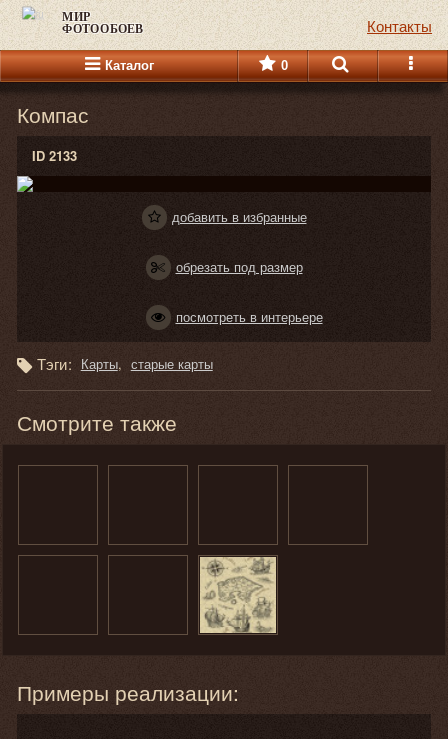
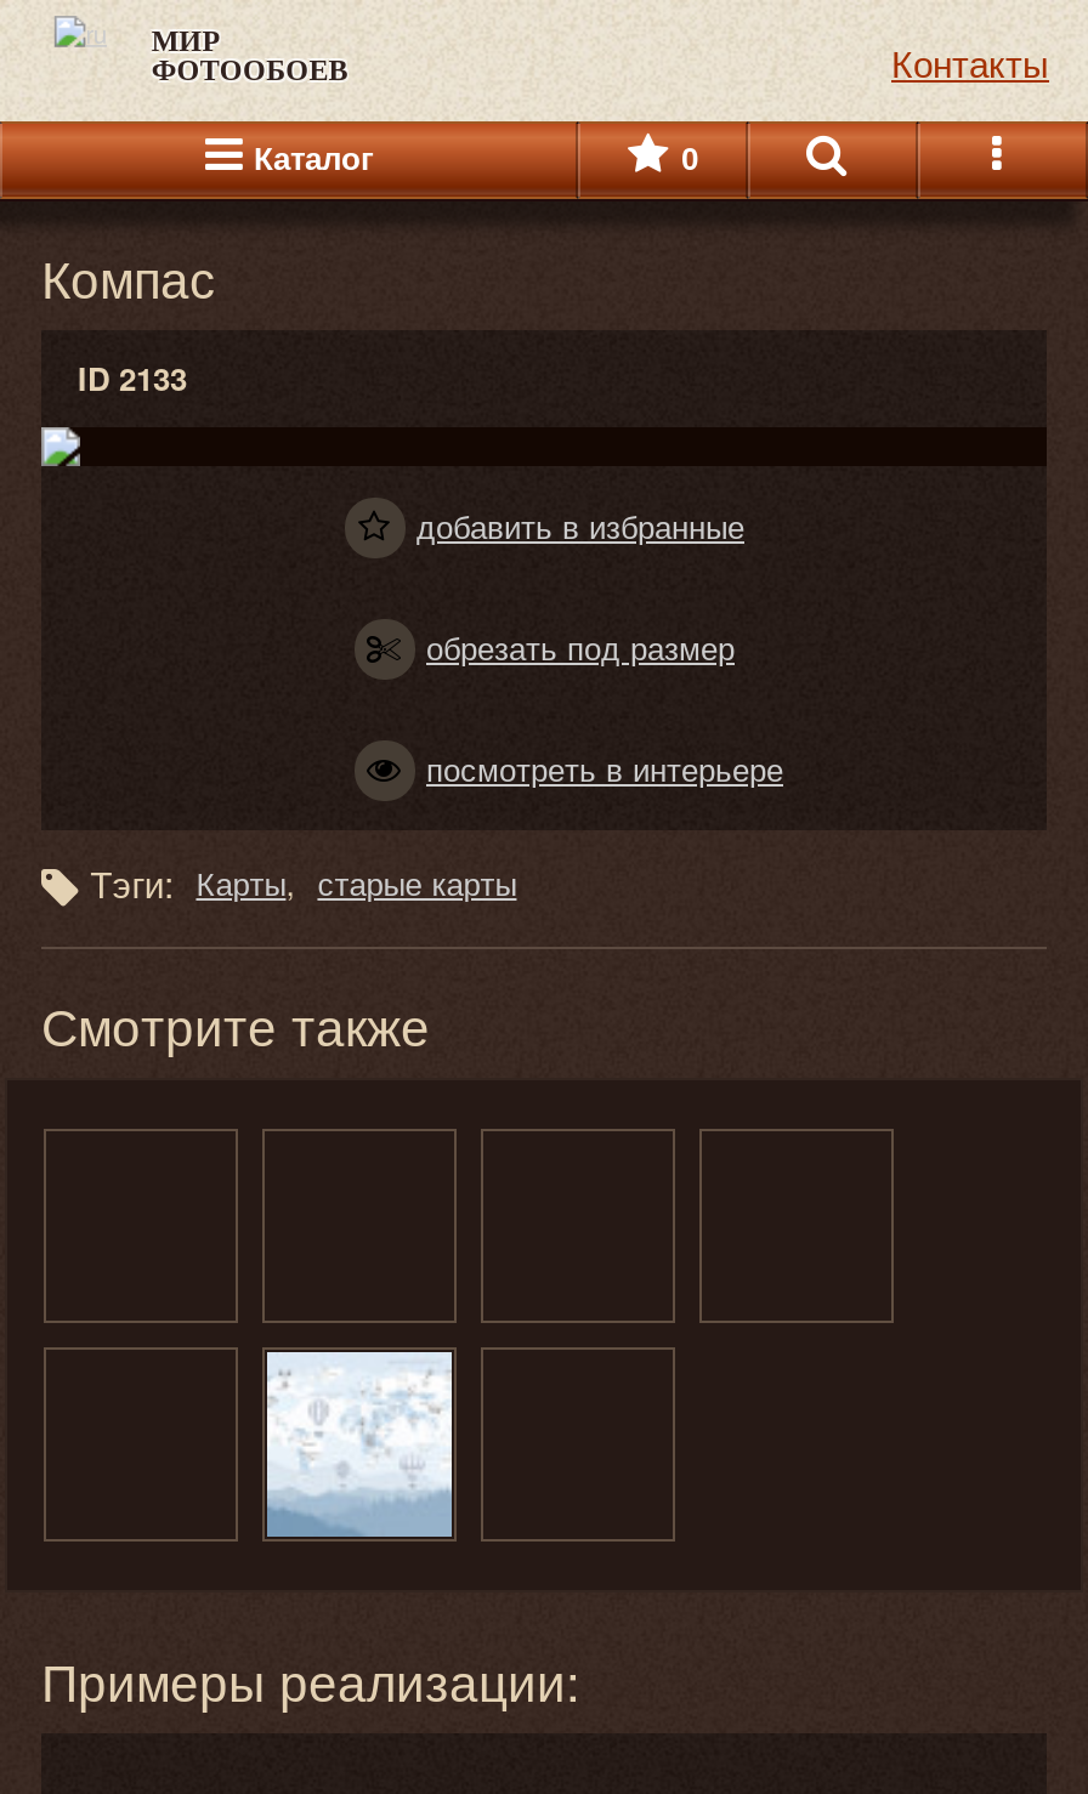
+ [image]

- [image]
